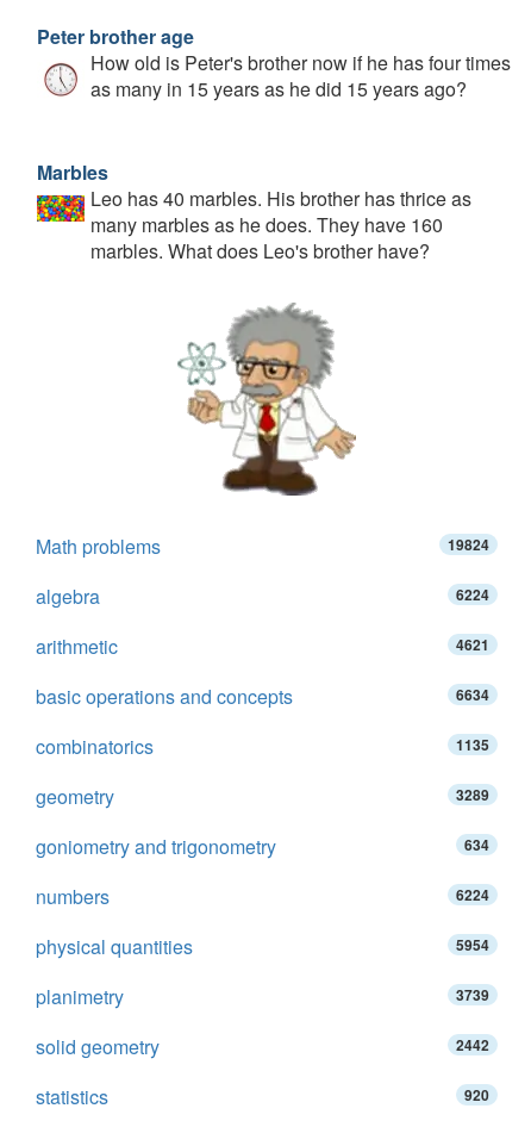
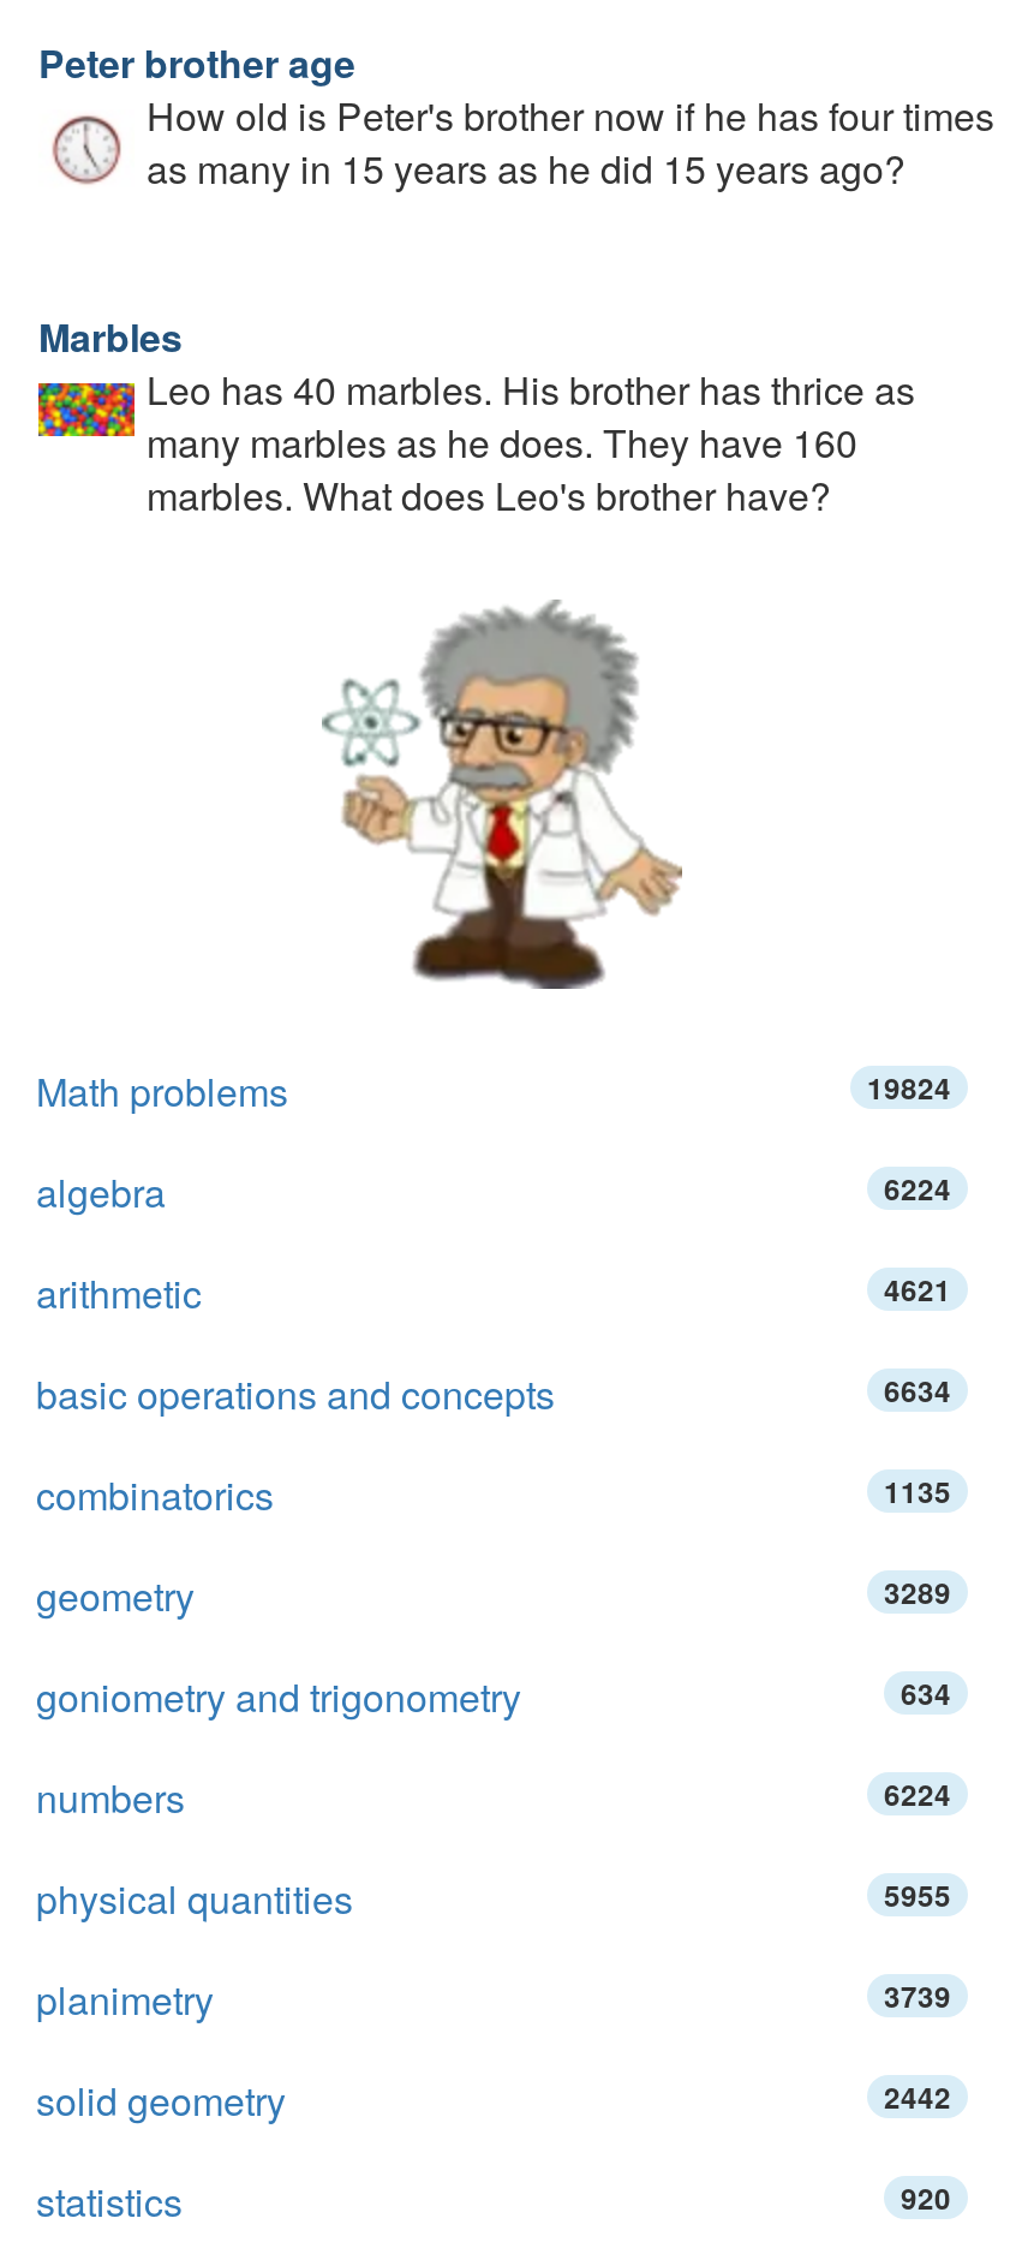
- 5954
+ 5955
